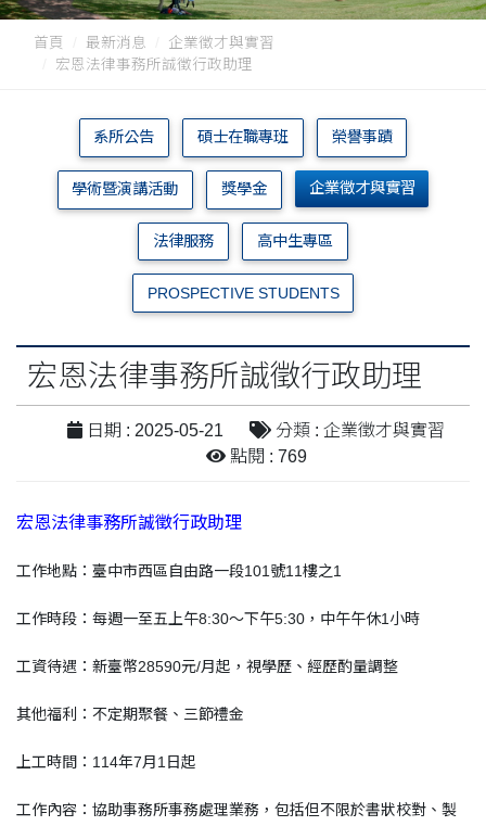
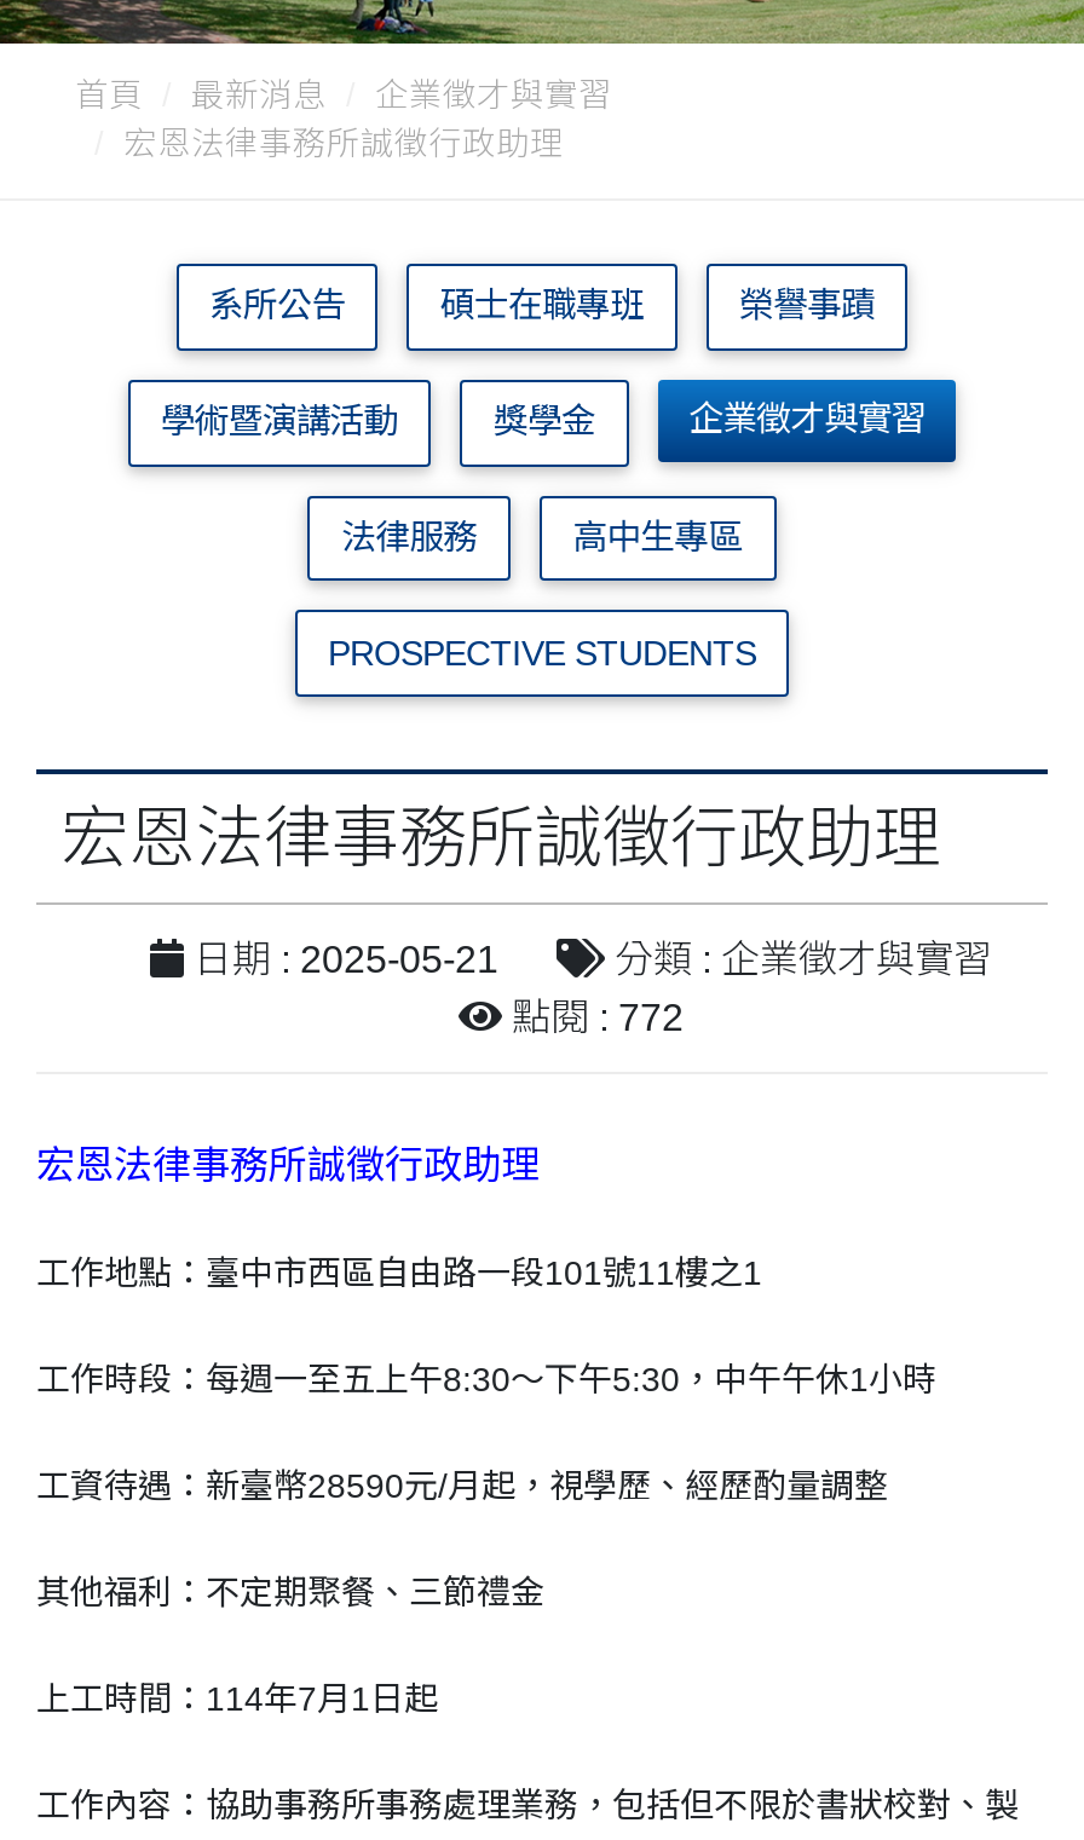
- 點閱 : 769
+ 點閱 : 772
